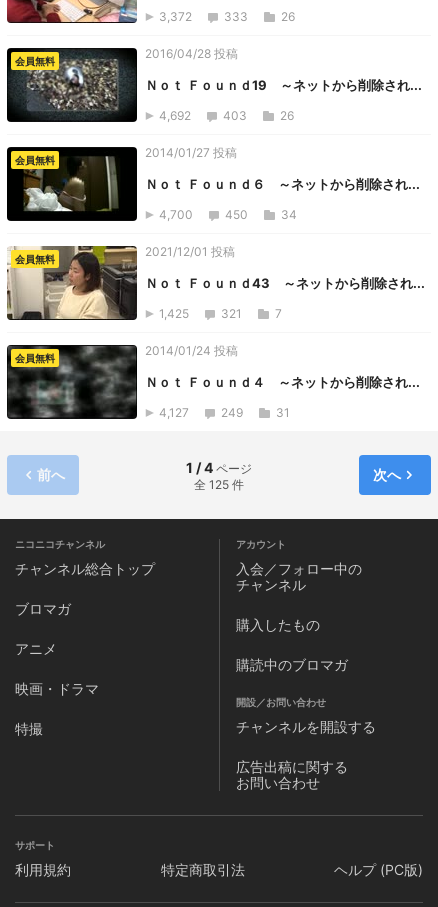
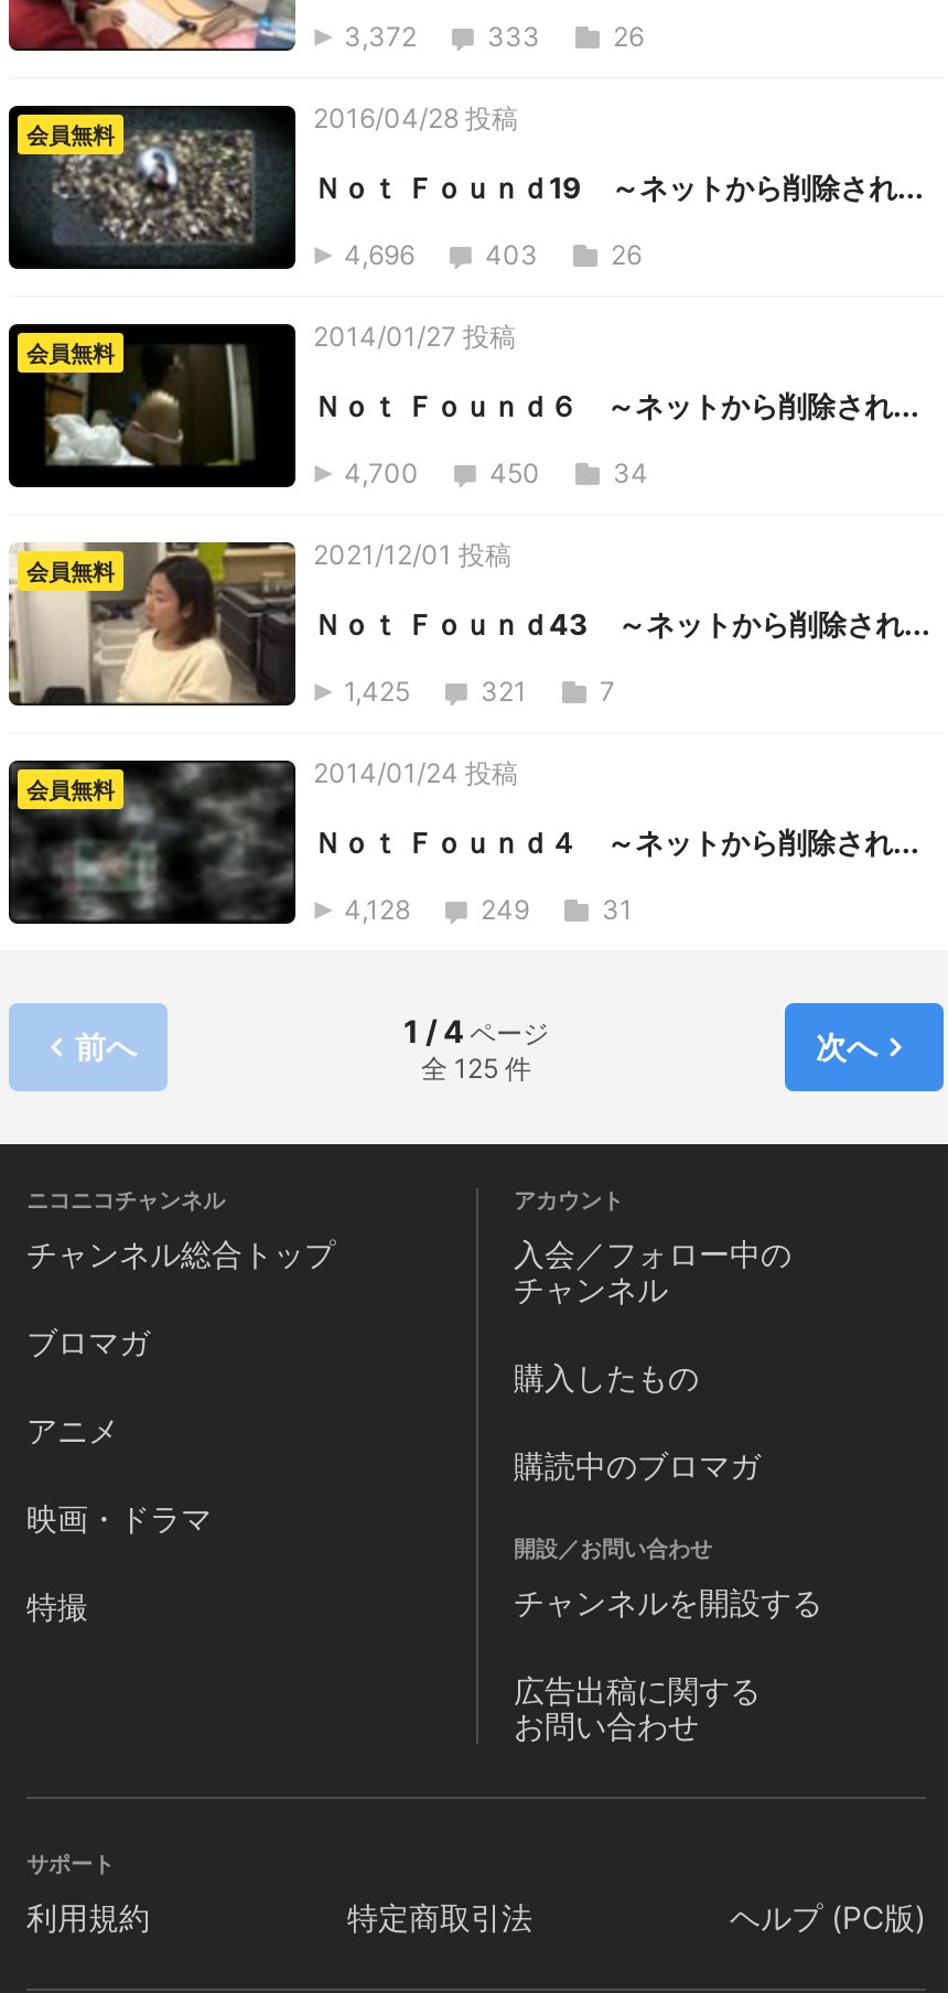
- 4,692
+ 4,696

- 4,127
+ 4,128
